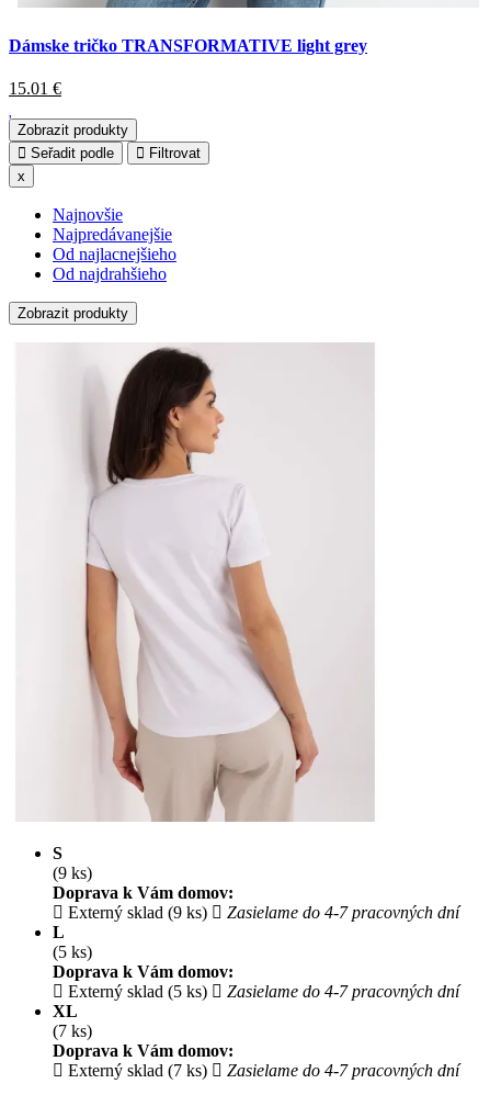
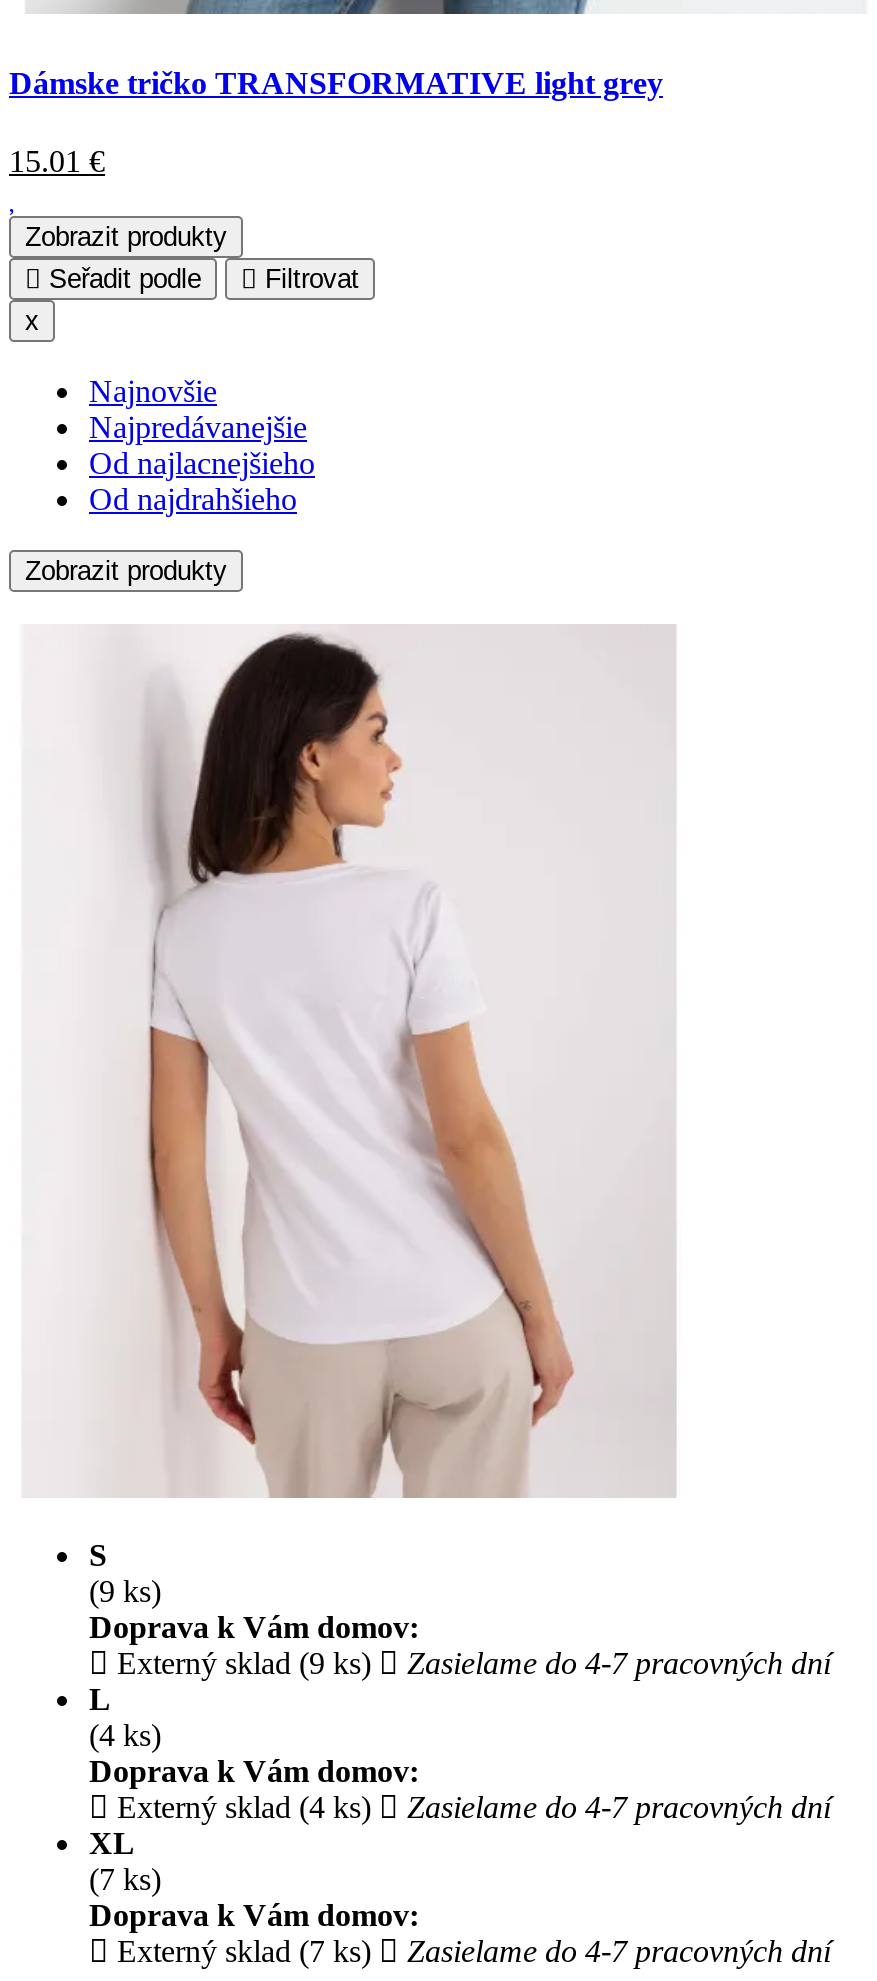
- (5 ks)
+ (4 ks)

- Externý sklad (5 ks)
+ Externý sklad (4 ks)
